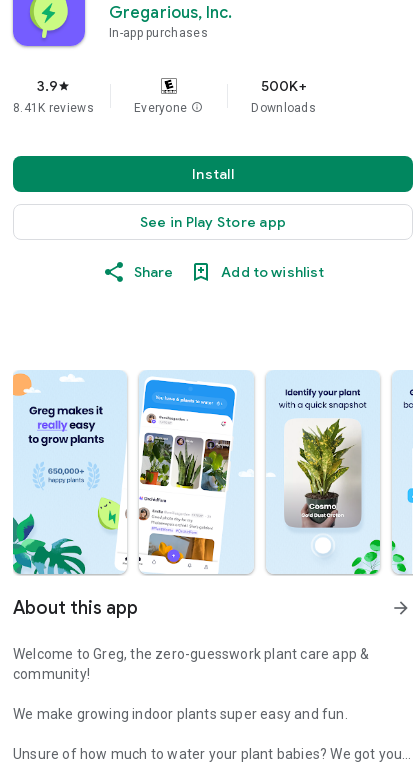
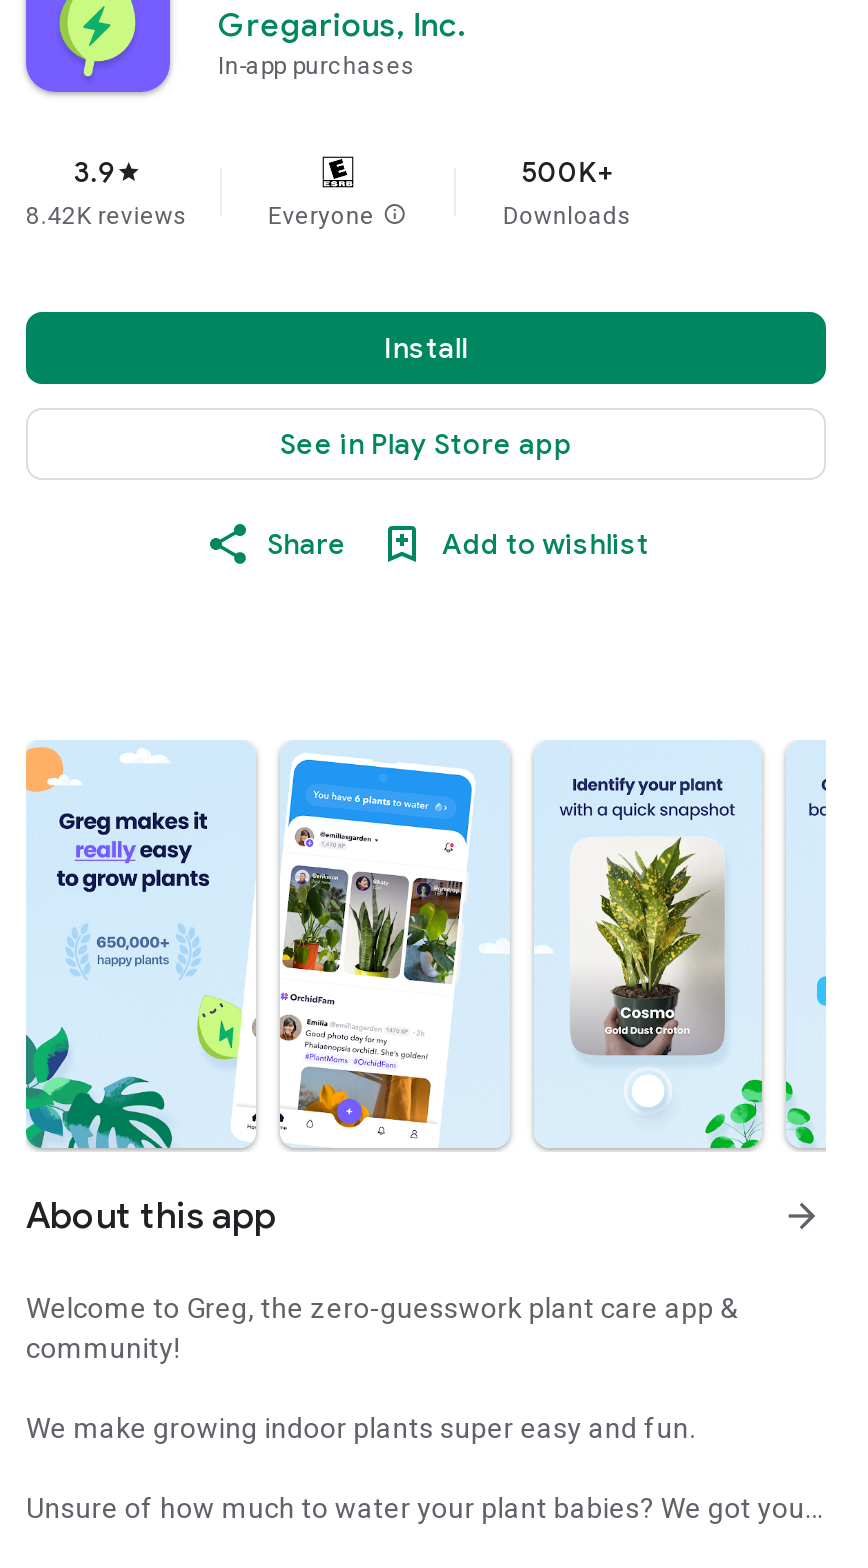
- 8.41K reviews
+ 8.42K reviews
